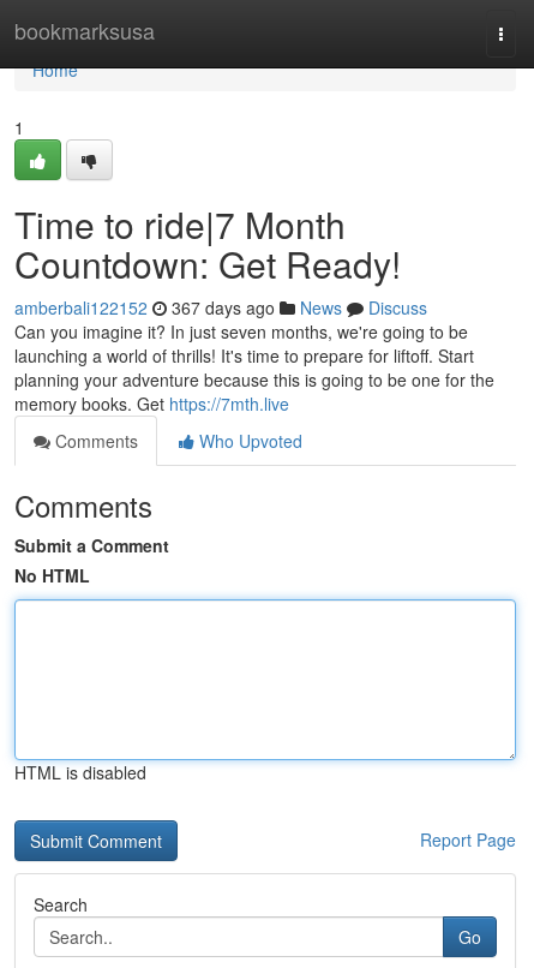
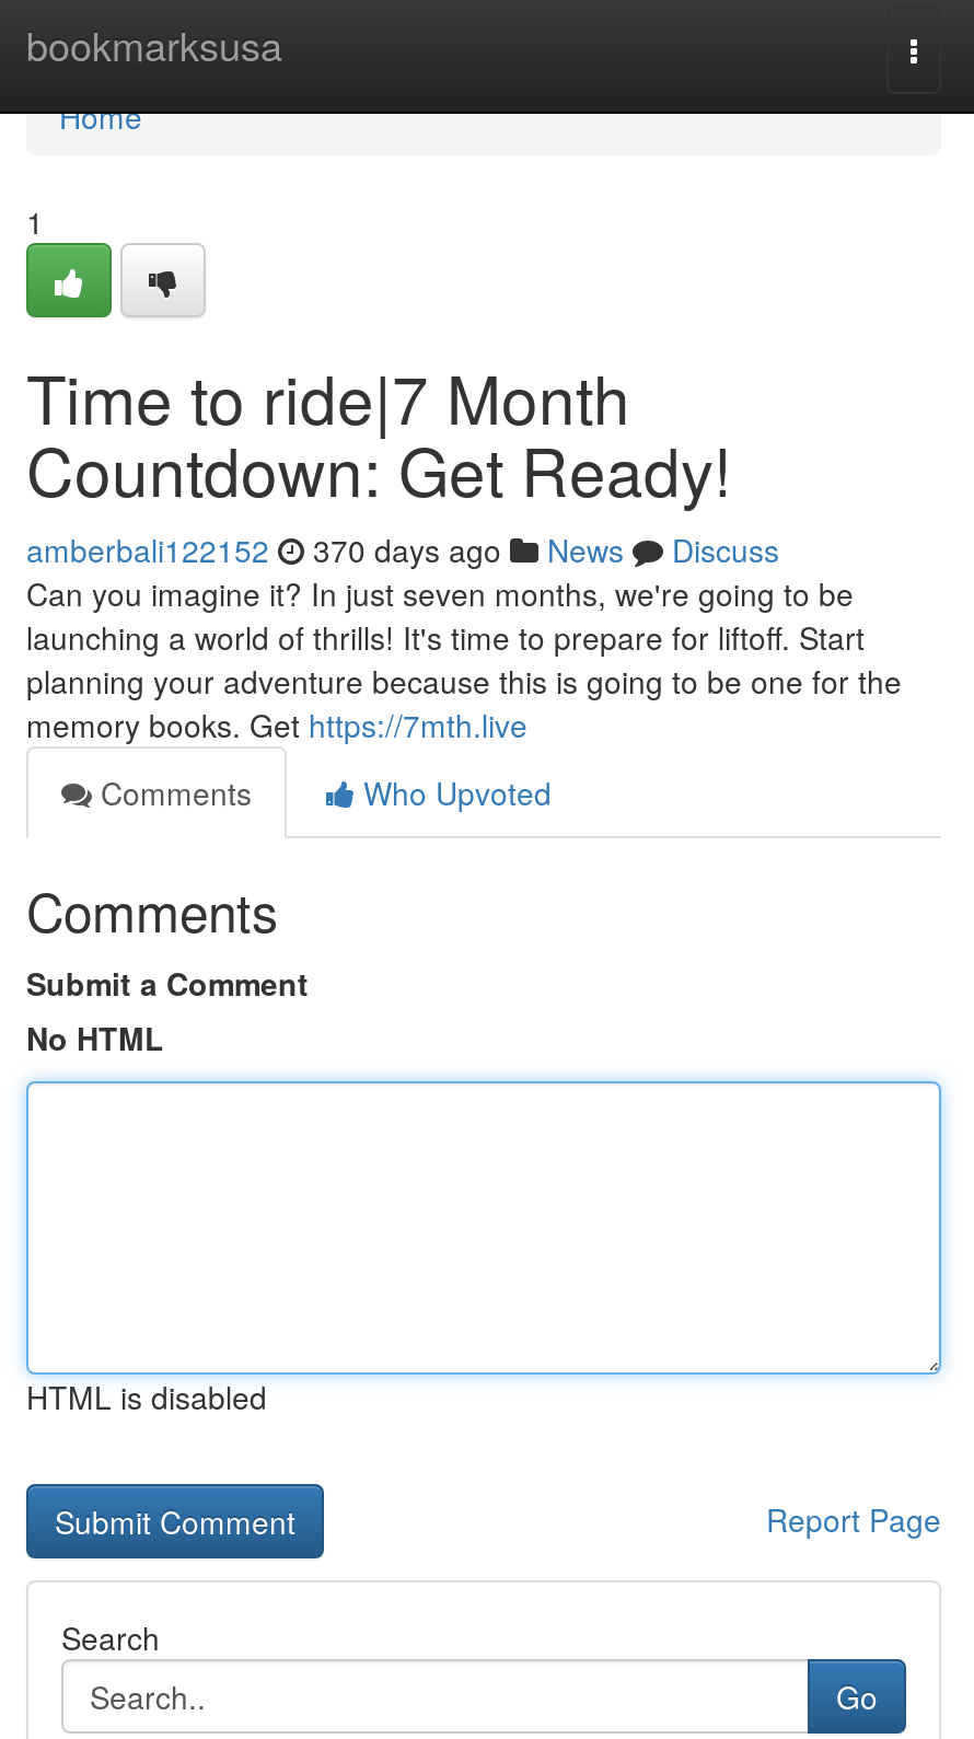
- amberbali122152 367 days ago News Discuss
+ amberbali122152 370 days ago News Discuss
